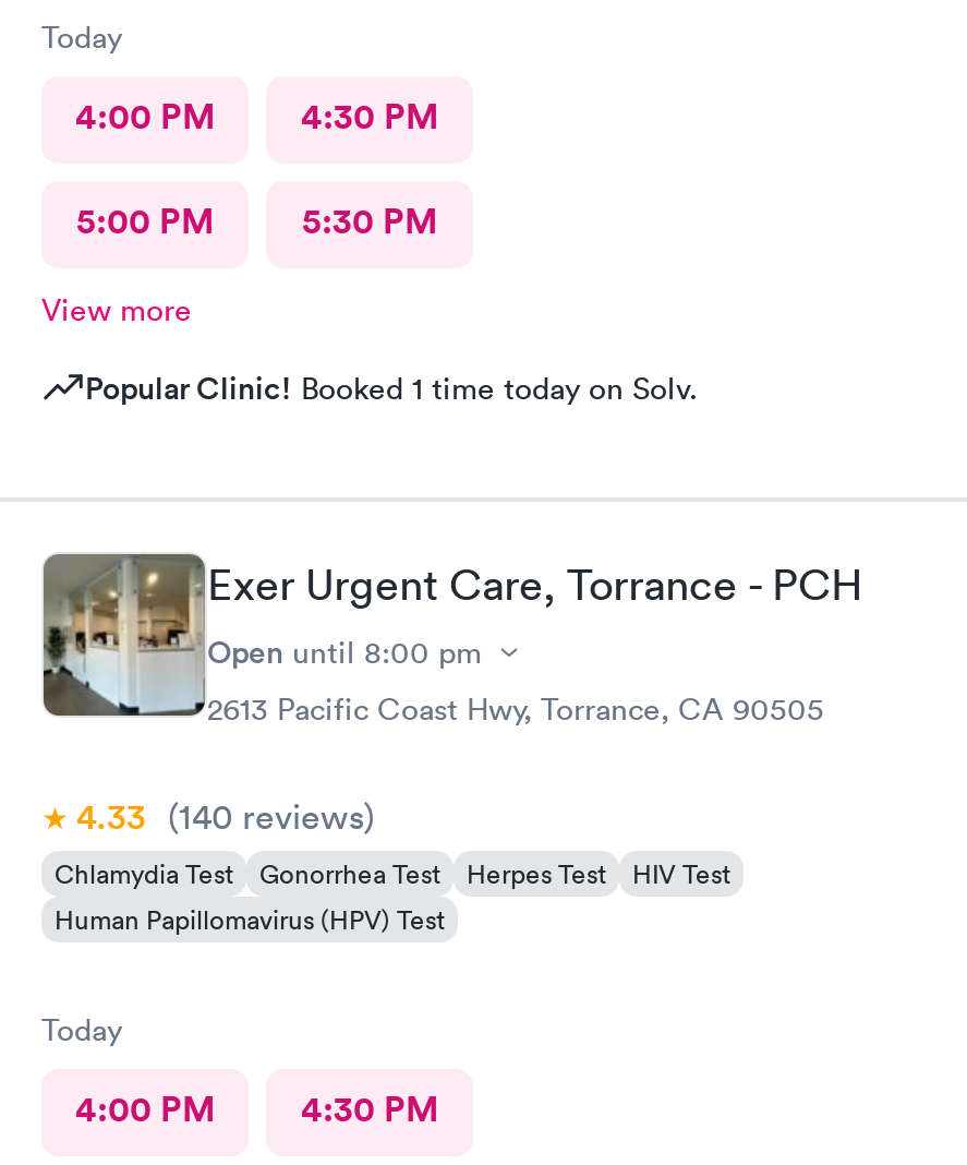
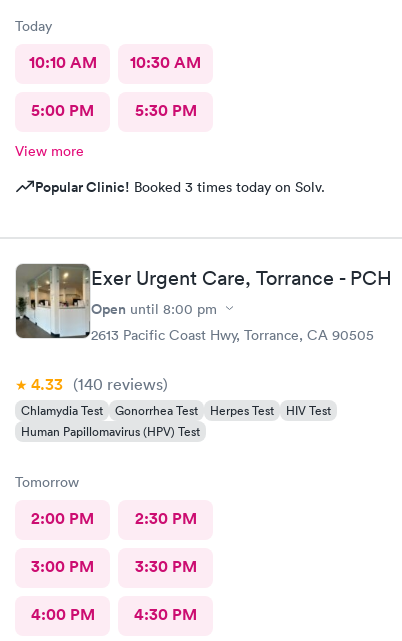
- 4:00 PM
- 4:30 PM
+ 10:10 AM
+ 10:30 AM

- Popular Clinic! Booked 1 time today on Solv.
+ Popular Clinic! Booked 3 times today on Solv.

- Today
+ Tomorrow
+ 2:00 PM
+ 2:30 PM
+ 3:00 PM
+ 3:30 PM
